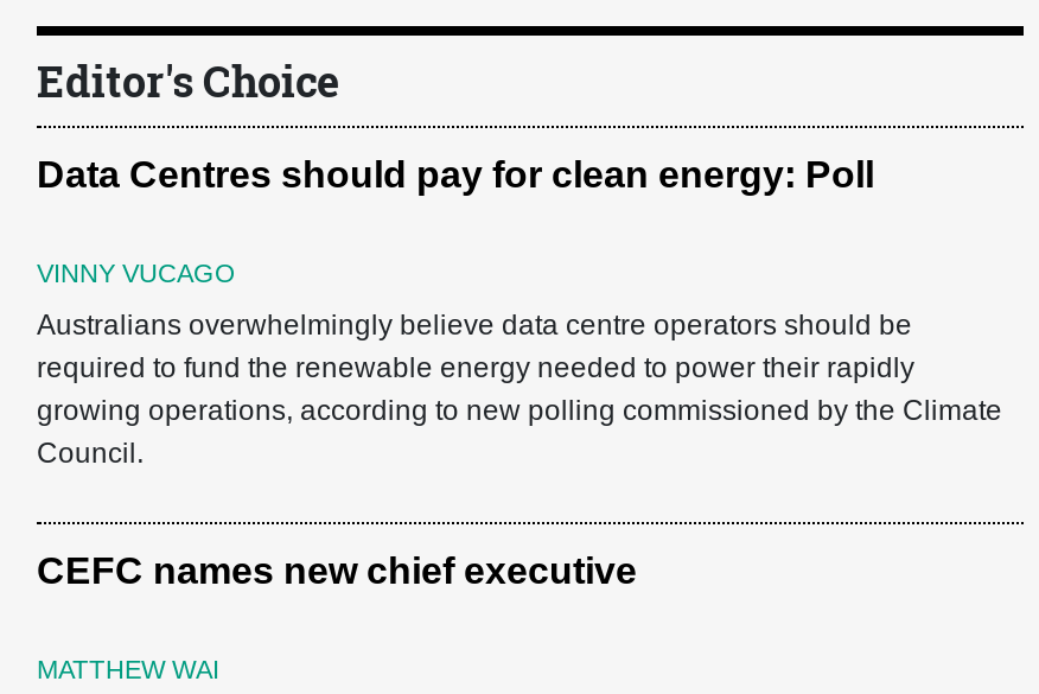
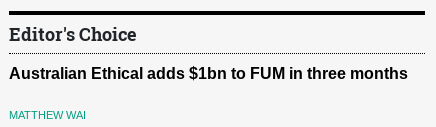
- Data Centres should pay for clean energy: Poll
- VINNY VUCAGO
- Australians overwhelmingly believe data centre operators should be
- required to fund the renewable energy needed to power their rapidly
- growing operations, according to new polling commissioned by the Climate
- Council.
- CEFC names new chief executive
+ Australian Ethical adds $1bn to FUM in three months
